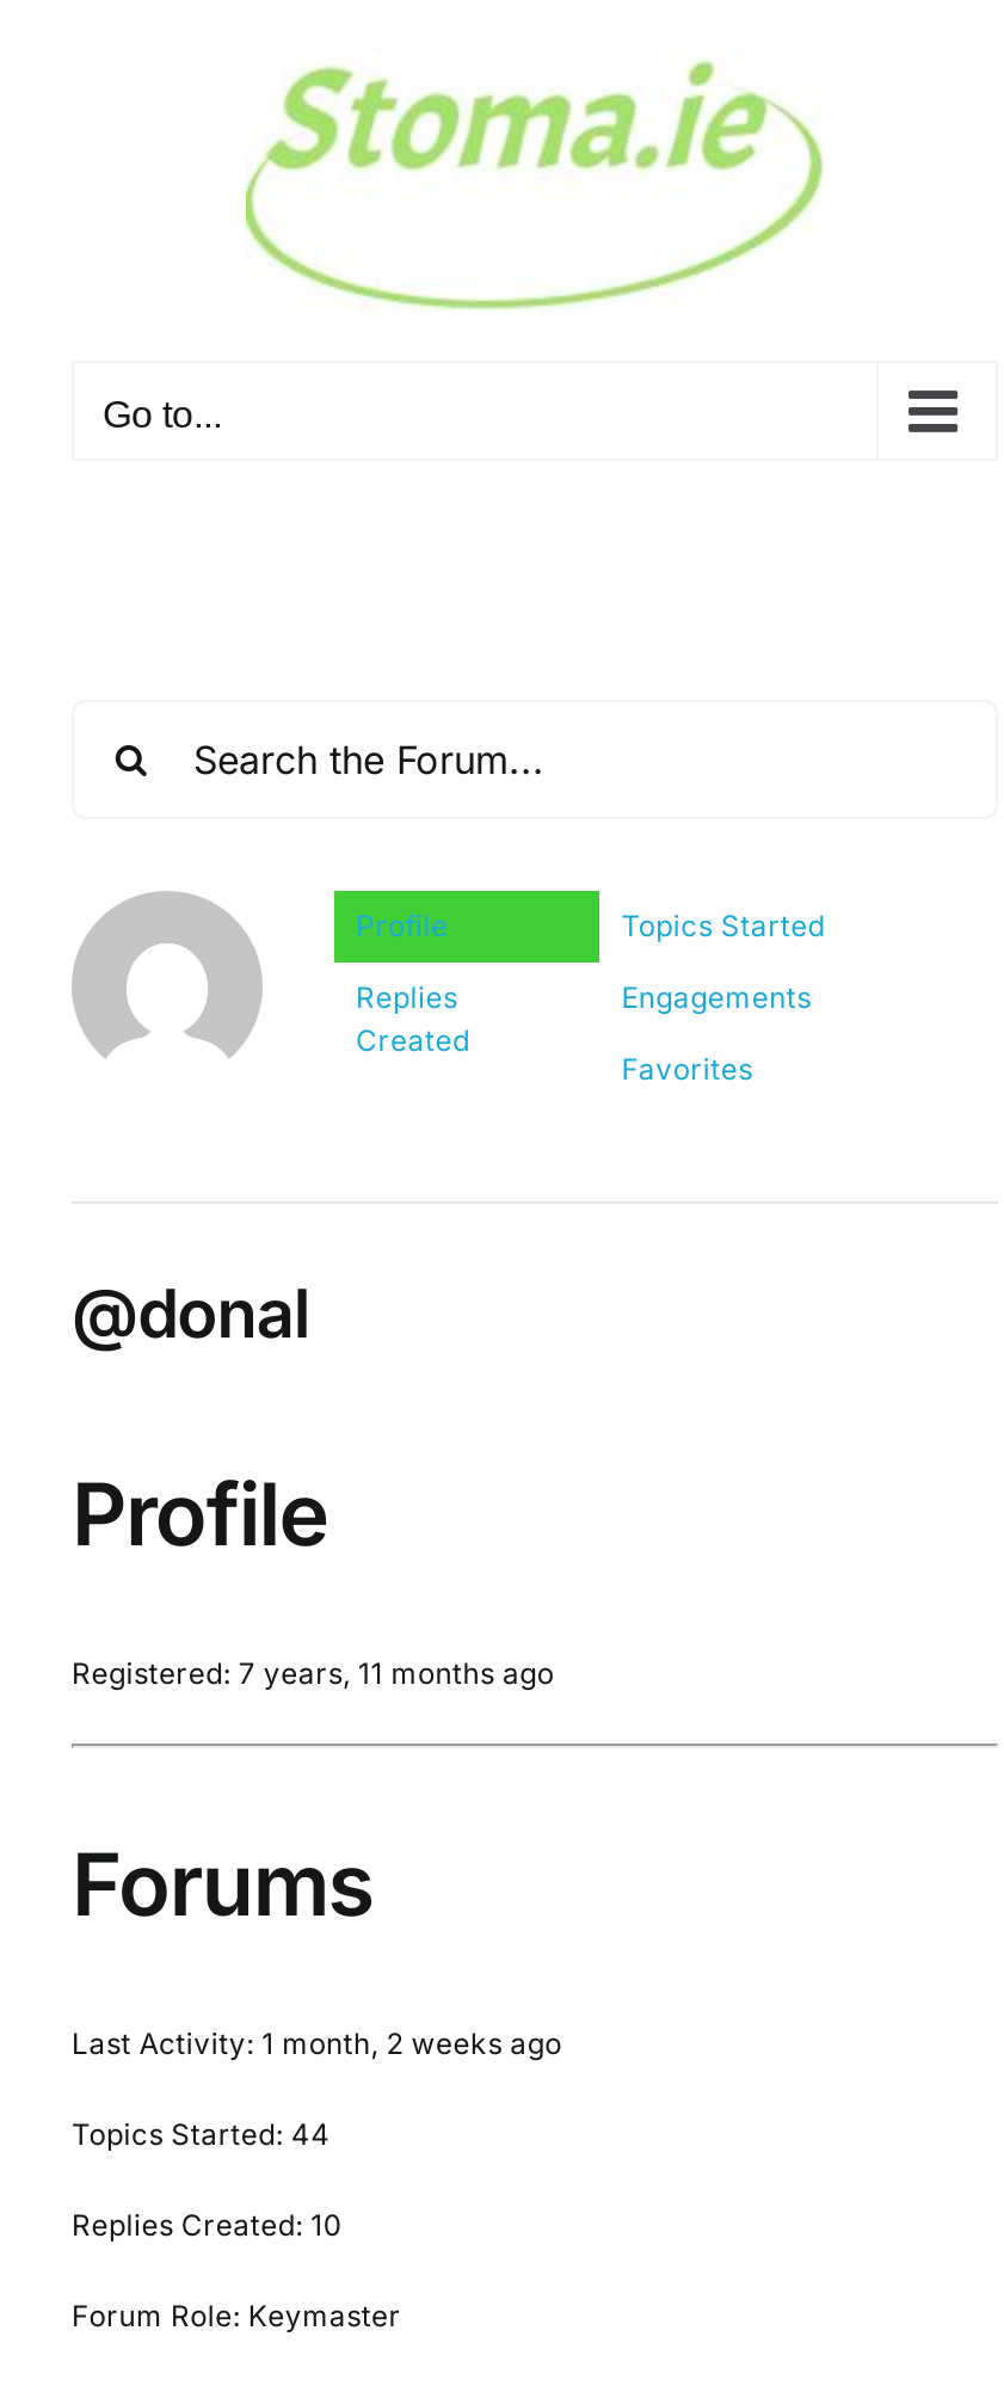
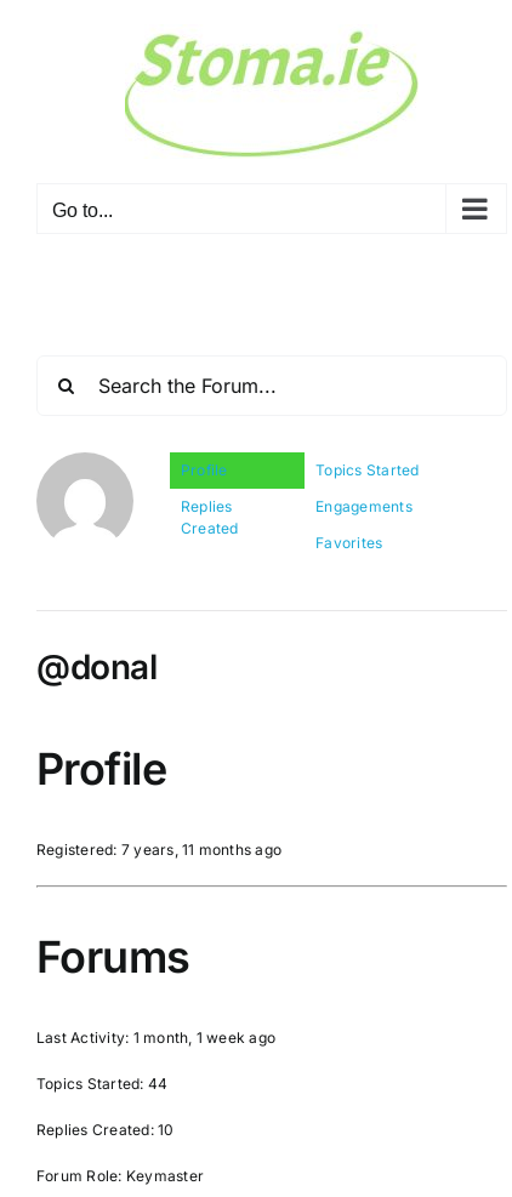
- Last Activity: 1 month, 2 weeks ago
+ Last Activity: 1 month, 1 week ago
